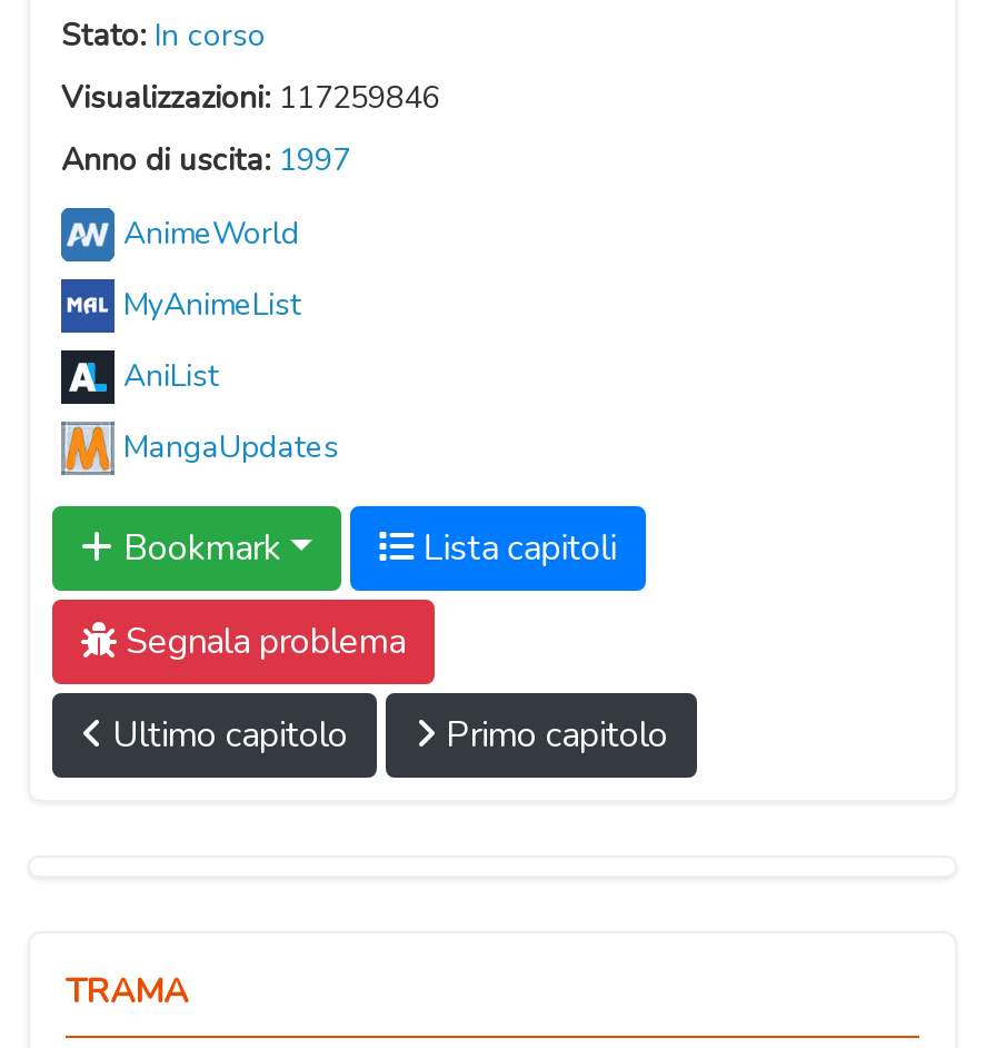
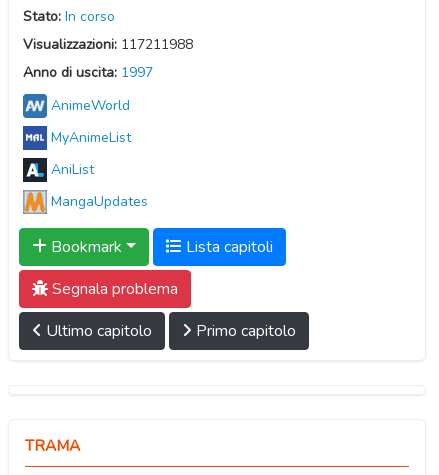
- Visualizzazioni: 117259846
+ Visualizzazioni: 117211988
